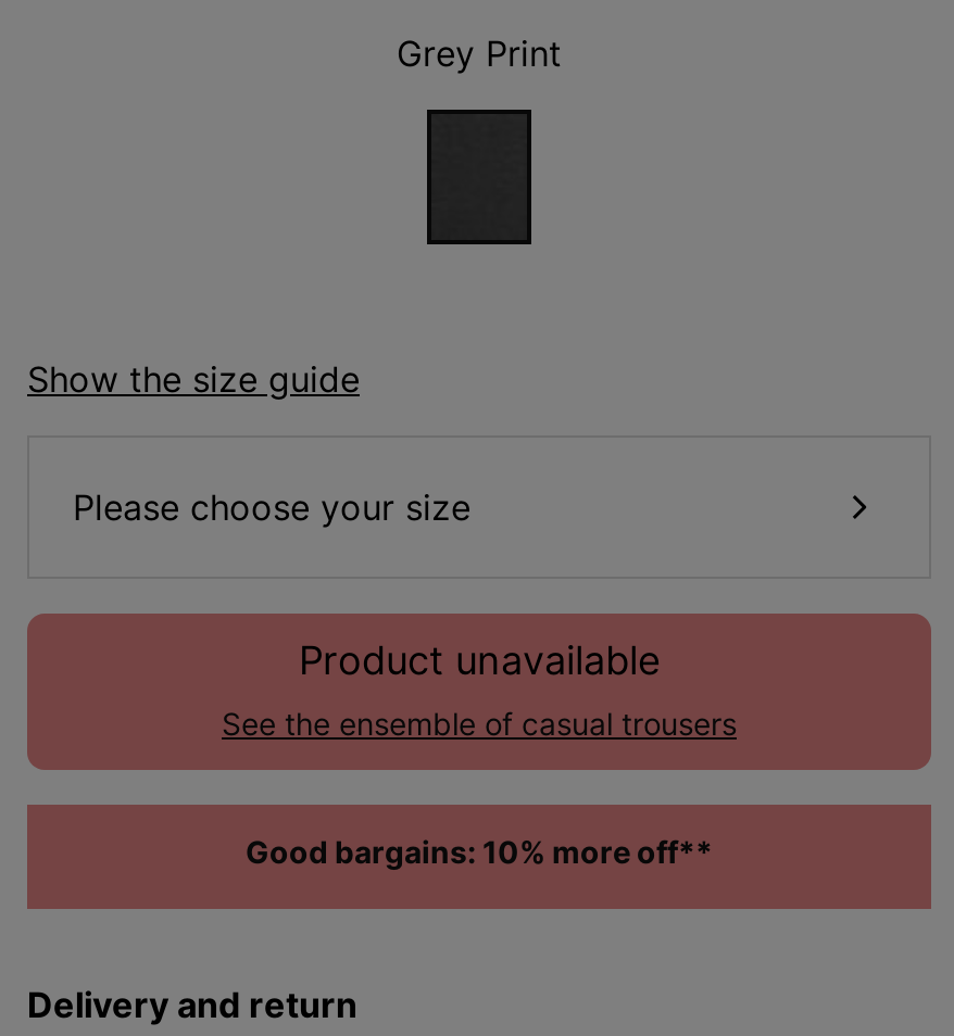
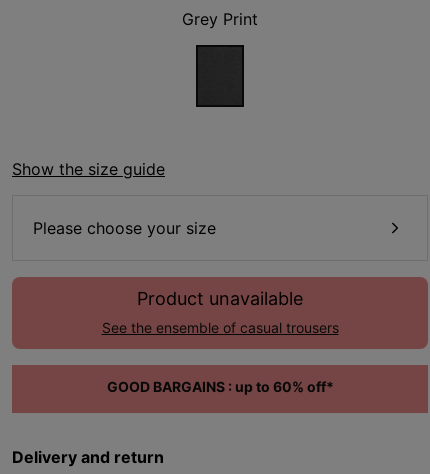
- Good bargains: 10% more off**
+ GOOD BARGAINS : up to 60% off*
